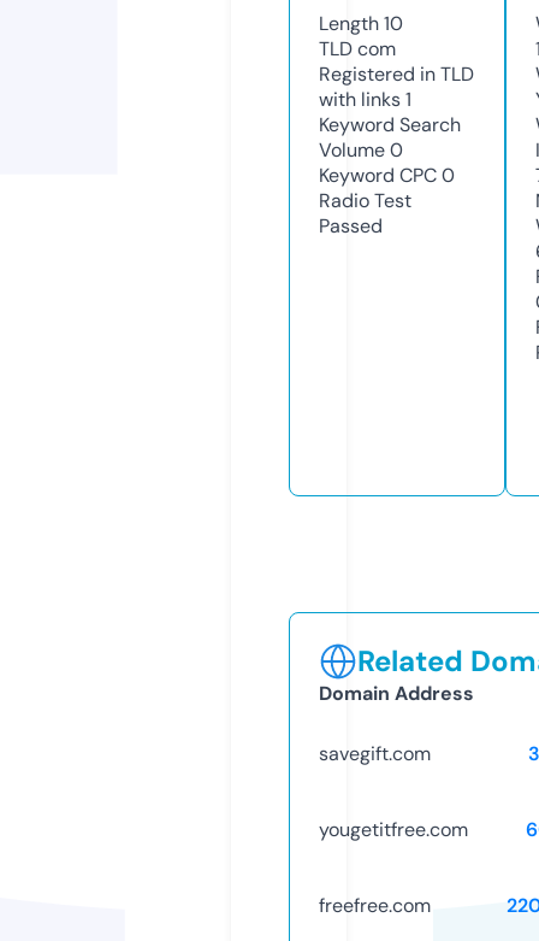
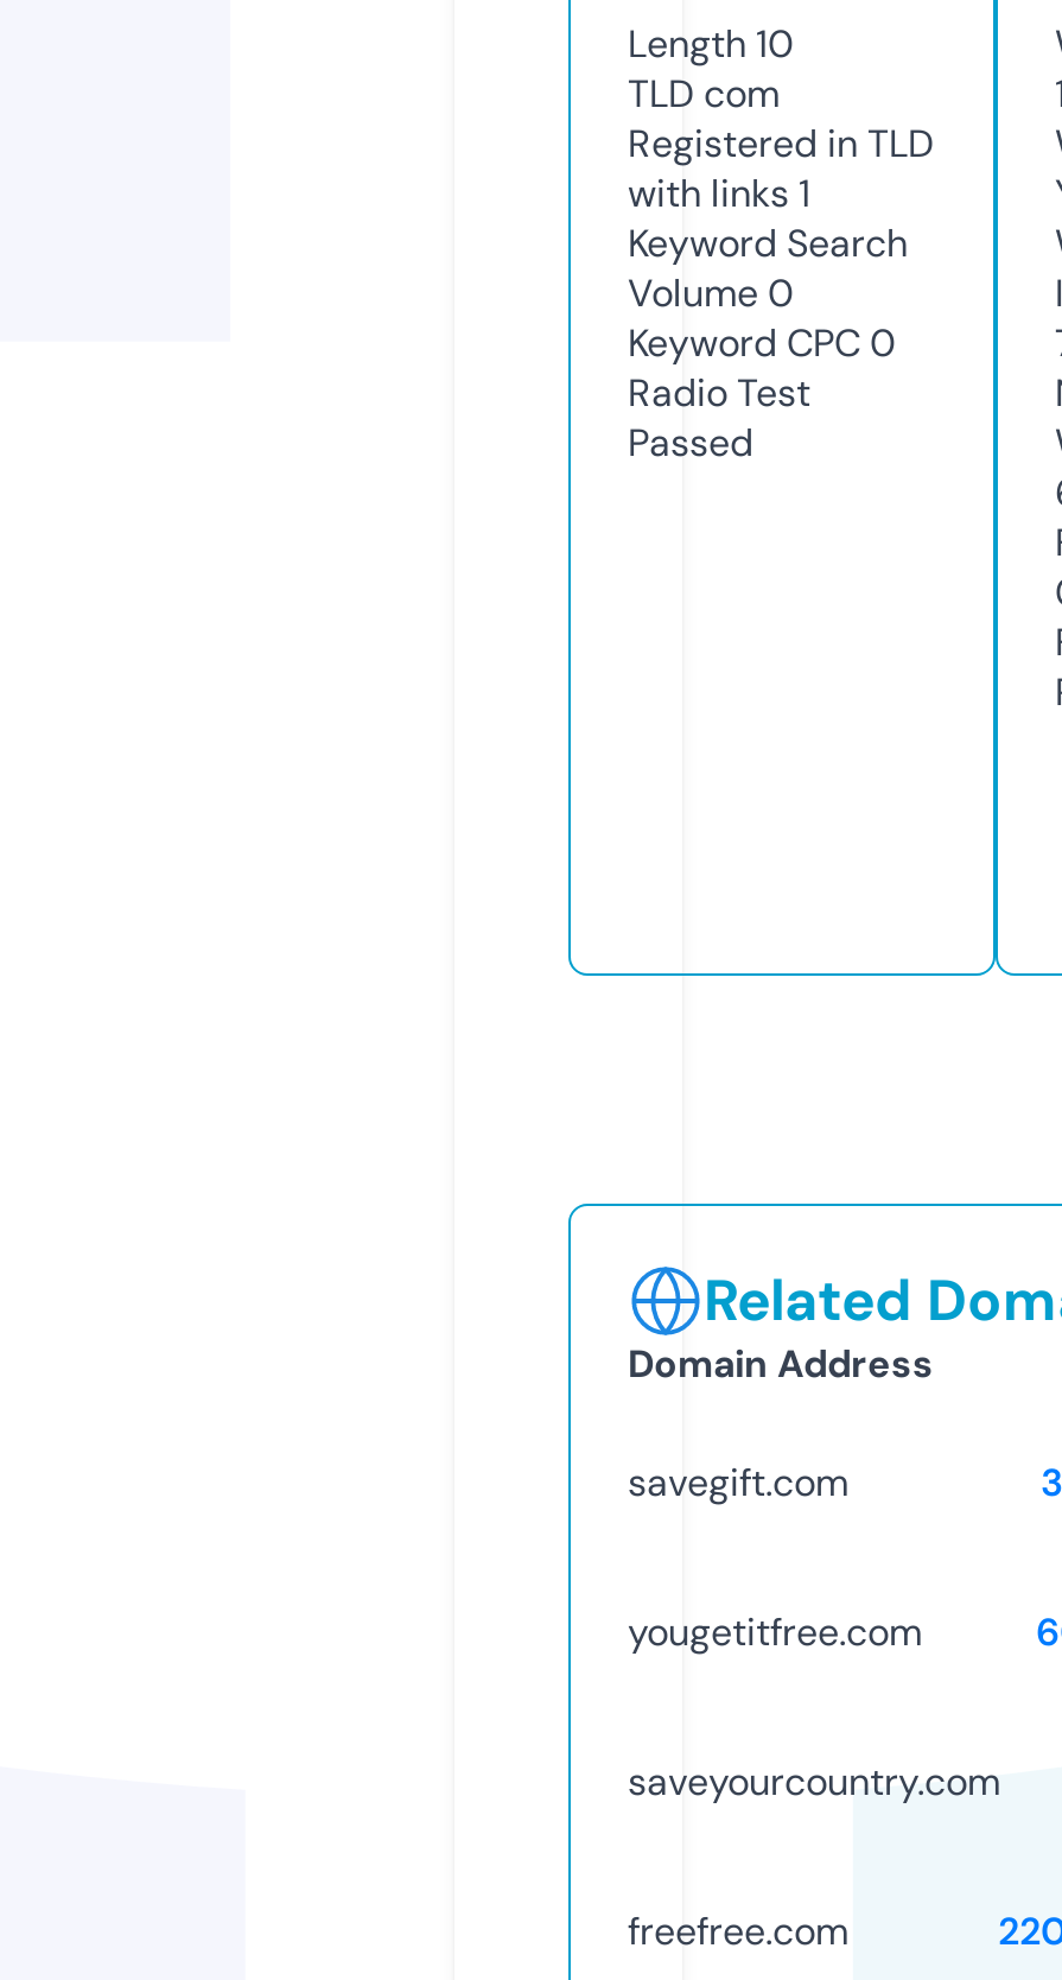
+ saveyourcountry.com
